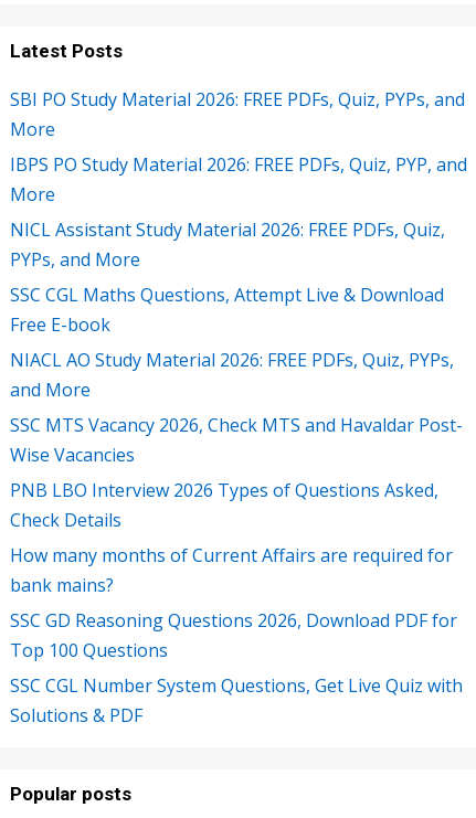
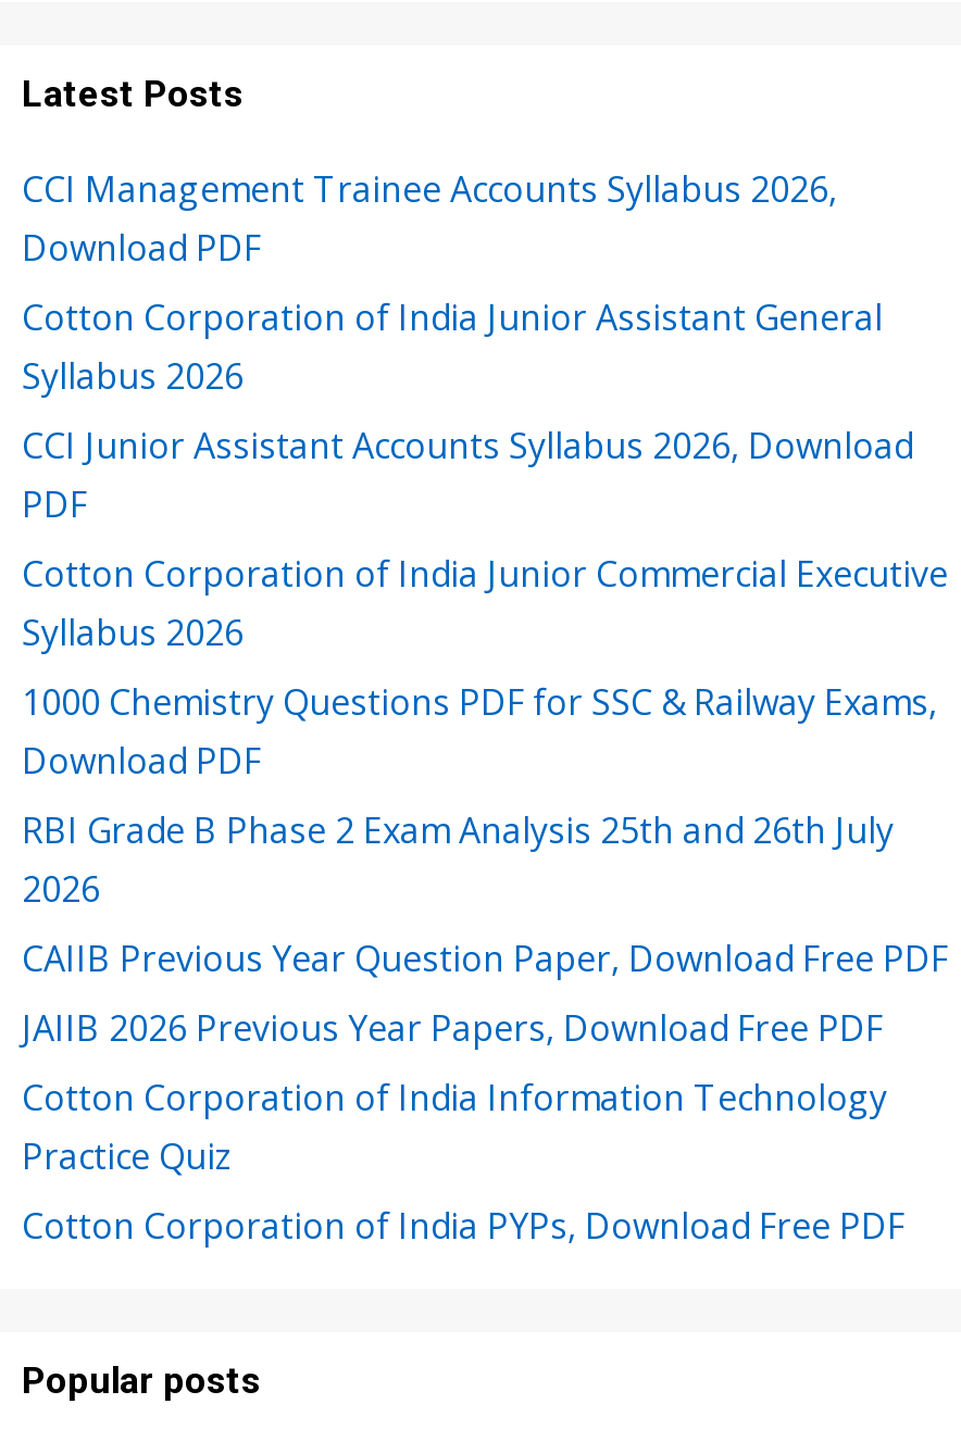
- SBI PO Study Material 2026: FREE PDFs, Quiz, PYPs, and
- More
+ CCI Management Trainee Accounts Syllabus 2026,
+ Download PDF

- IBPS PO Study Material 2026: FREE PDFs, Quiz, PYP, and
- More
+ Cotton Corporation of India Junior Assistant General
+ Syllabus 2026

- NICL Assistant Study Material 2026: FREE PDFs, Quiz,
- PYPs, and More
+ CCI Junior Assistant Accounts Syllabus 2026, Download
+ PDF

- SSC CGL Maths Questions, Attempt Live & Download
- Free E-book
+ Cotton Corporation of India Junior Commercial Executive
+ Syllabus 2026

- NIACL AO Study Material 2026: FREE PDFs, Quiz, PYPs,
- and More
+ 1000 Chemistry Questions PDF for SSC & Railway Exams,
+ Download PDF

- SSC MTS Vacancy 2026, Check MTS and Havaldar Post-
- Wise Vacancies
+ RBI Grade B Phase 2 Exam Analysis 25th and 26th July
+ 2026

- PNB LBO Interview 2026 Types of Questions Asked,
- Check Details
+ CAIIB Previous Year Question Paper, Download Free PDF

- How many months of Current Affairs are required for
- bank mains?
+ JAIIB 2026 Previous Year Papers, Download Free PDF

- SSC GD Reasoning Questions 2026, Download PDF for
- Top 100 Questions
+ Cotton Corporation of India Information Technology
+ Practice Quiz

- SSC CGL Number System Questions, Get Live Quiz with
- Solutions & PDF
+ Cotton Corporation of India PYPs, Download Free PDF
